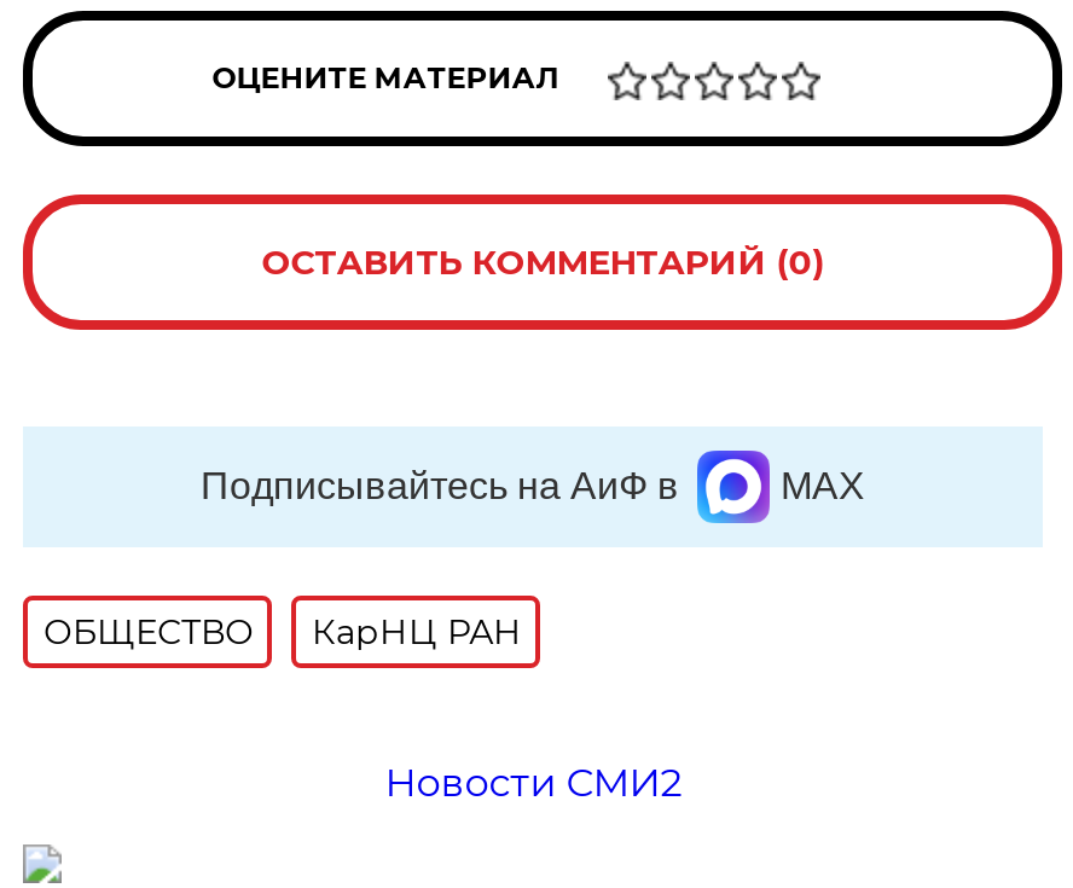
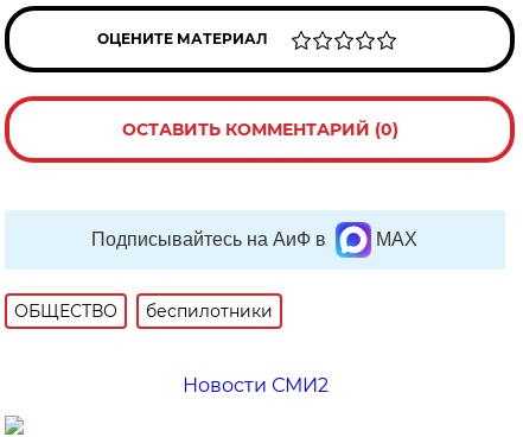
- КарНЦ РАН
+ беспилотники
